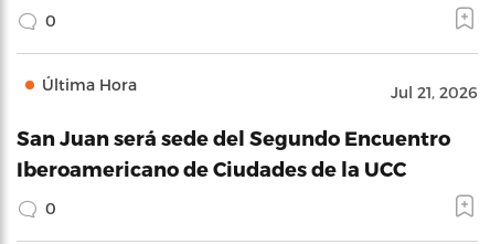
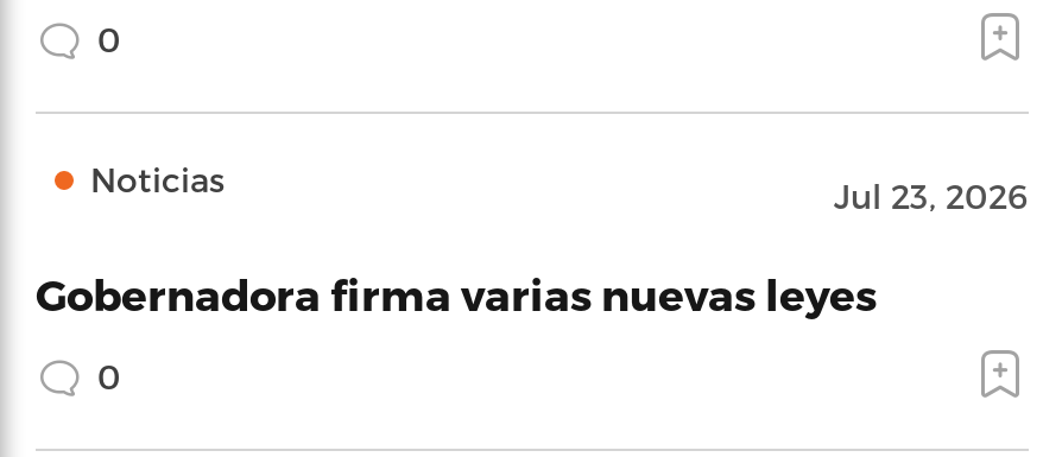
- Última Hora
- Jul 21, 2026
+ Noticias
+ Jul 23, 2026

- San Juan será sede del Segundo Encuentro
- Iberoamericano de Ciudades de la UCC
+ Gobernadora firma varias nuevas leyes
